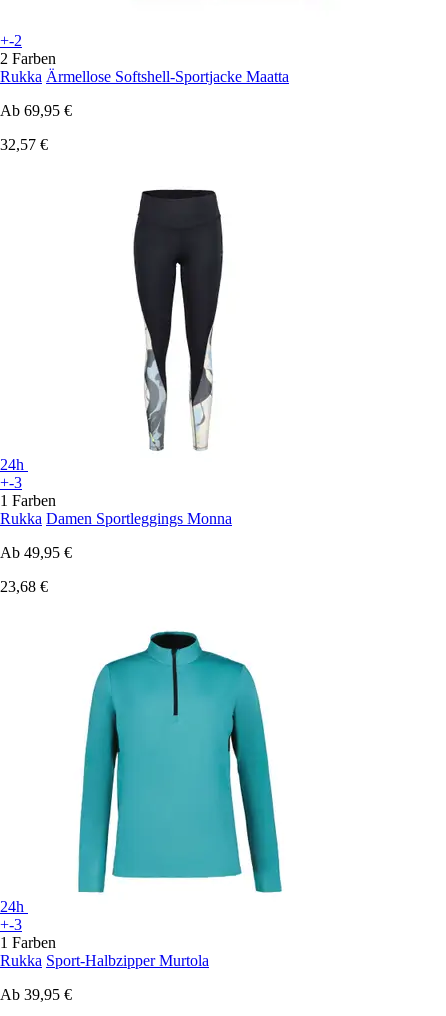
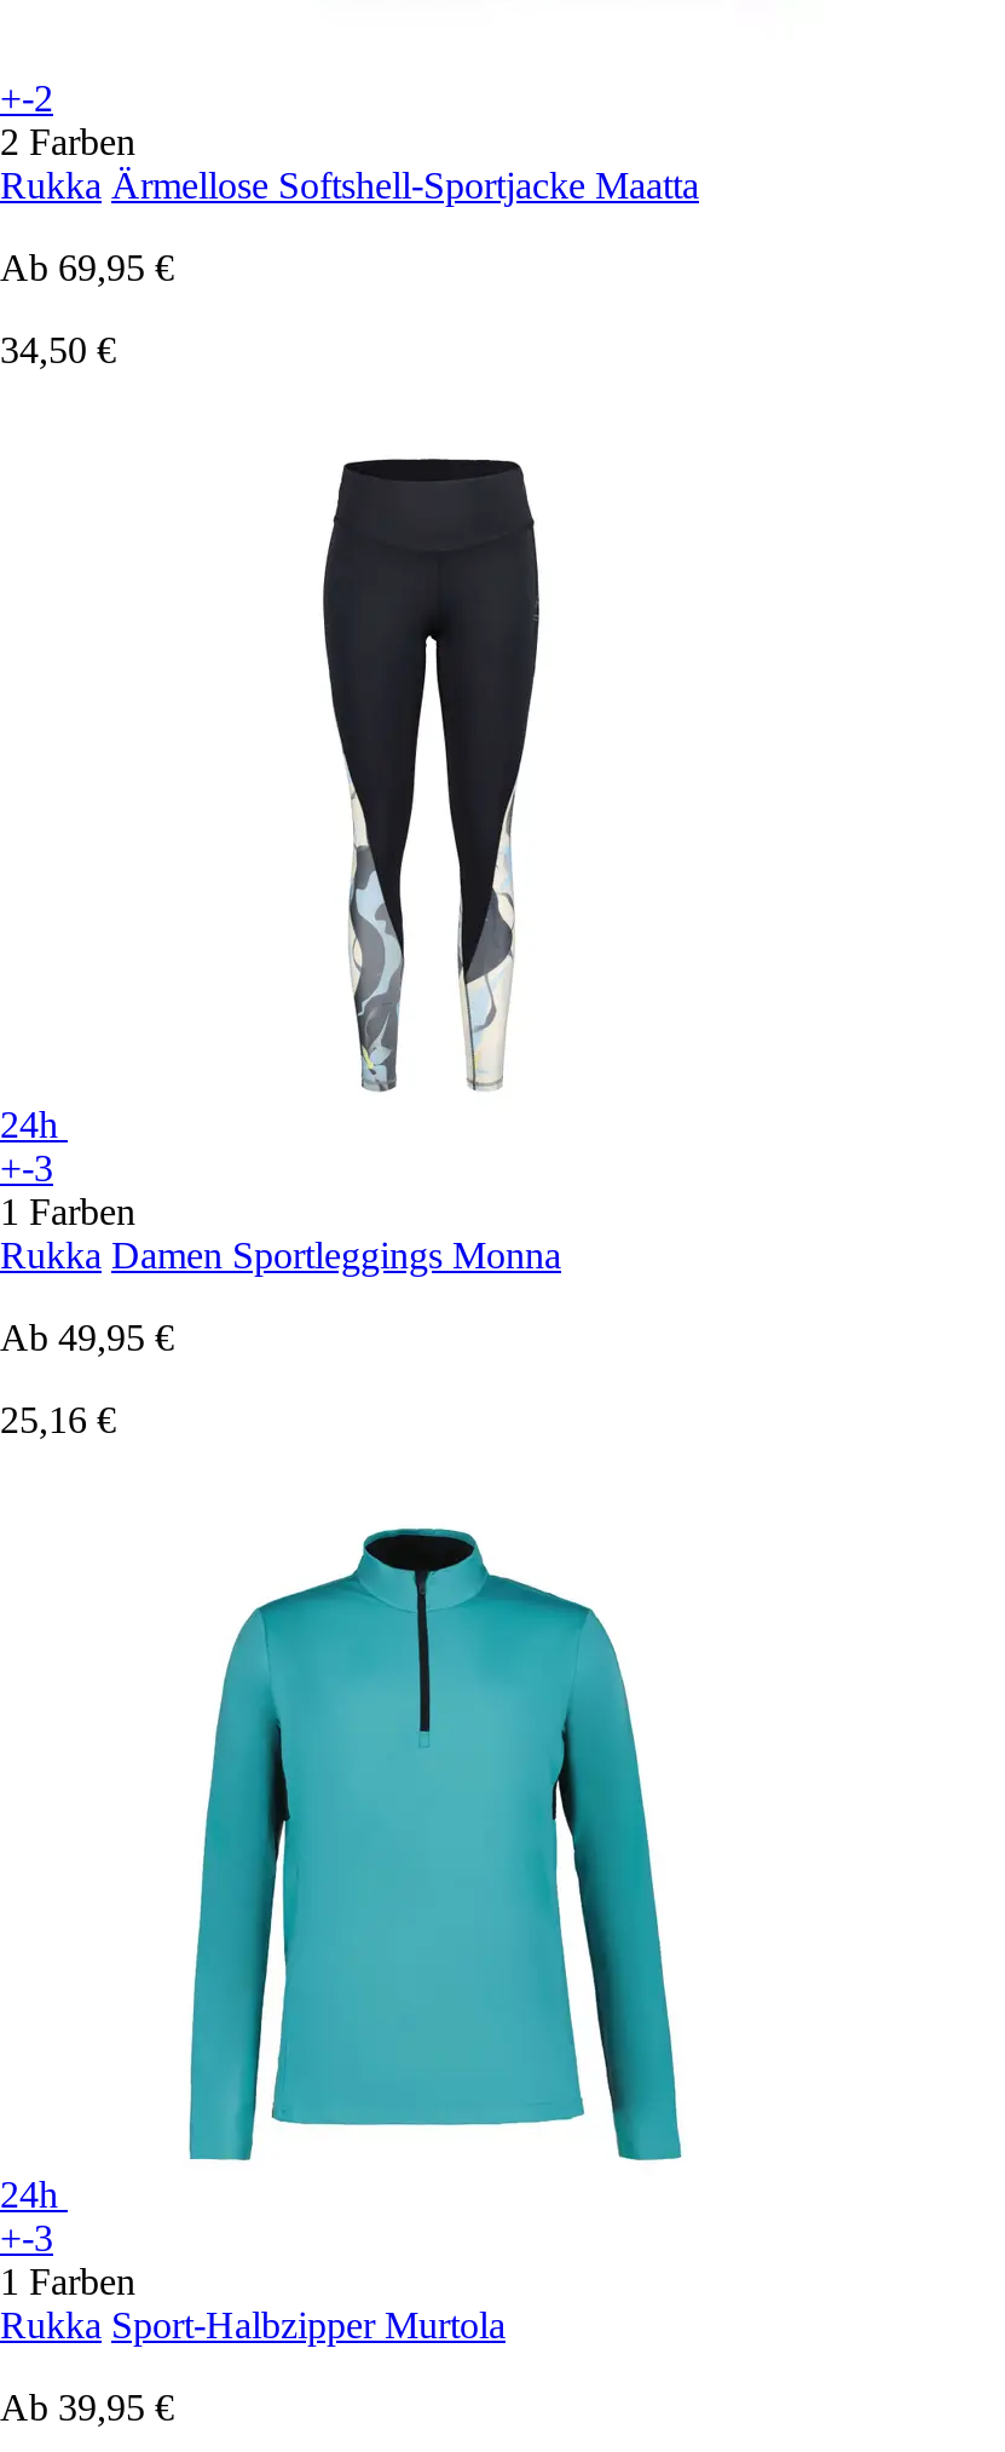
- 32,57 €
+ 34,50 €

- 23,68 €
+ 25,16 €
